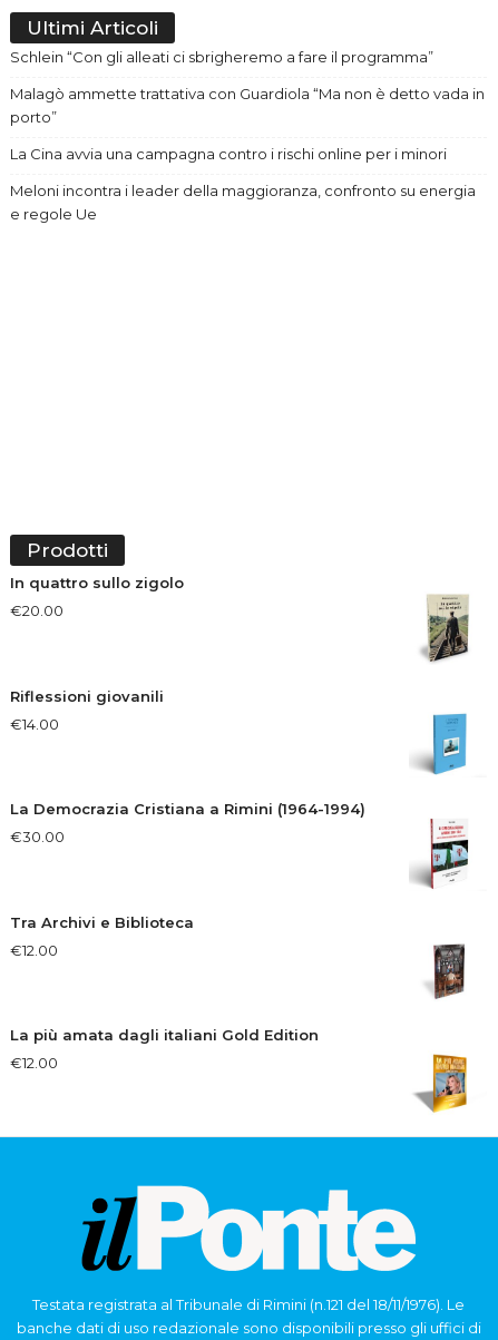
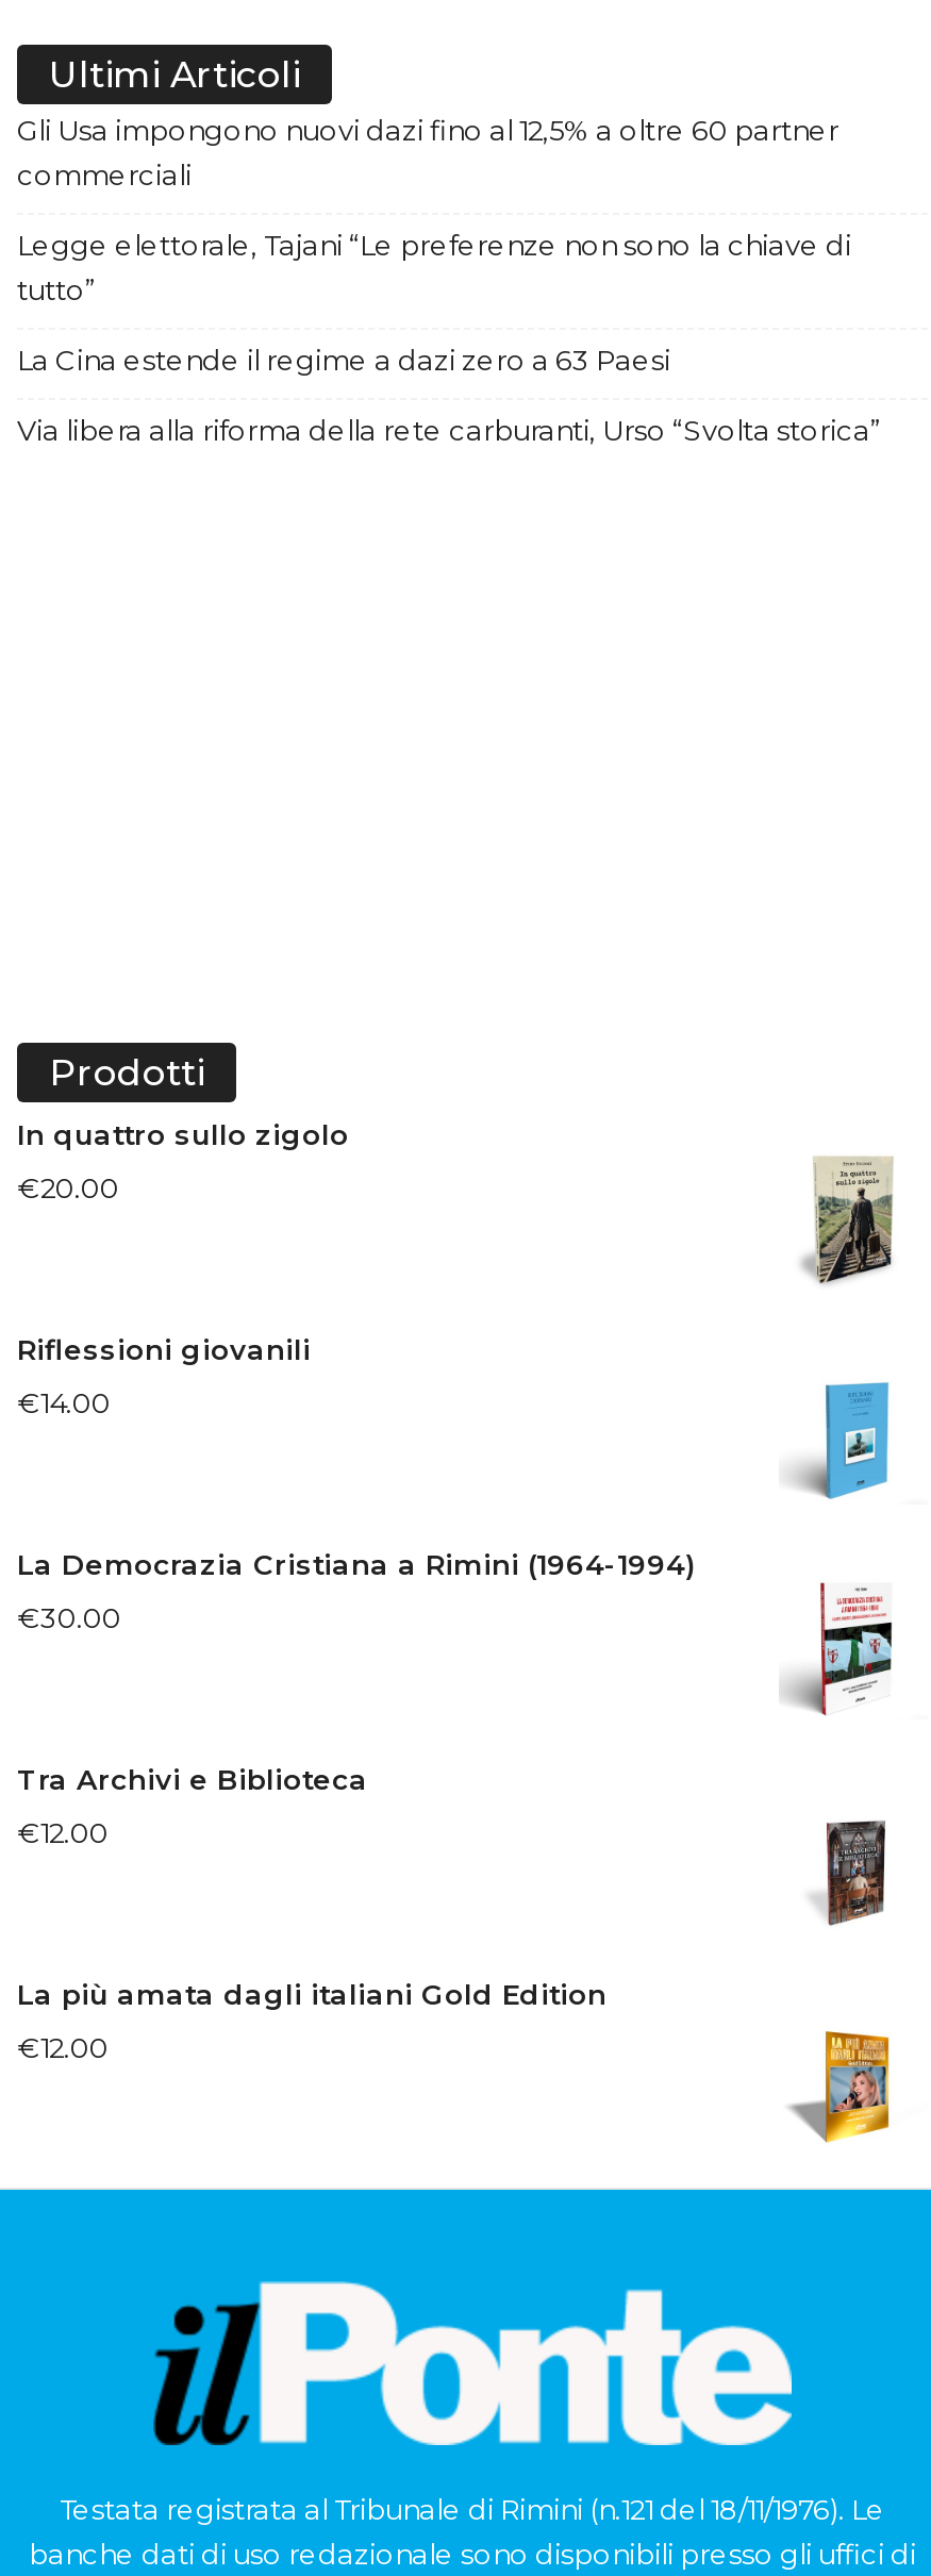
- Schlein “Con gli alleati ci sbrigheremo a fare il programma”
+ Gli Usa impongono nuovi dazi fino al 12,5% a oltre 60 partner
+ commerciali

- Malagò ammette trattativa con Guardiola “Ma non è detto vada in
- porto”
+ Legge elettorale, Tajani “Le preferenze non sono la chiave di
+ tutto”

- La Cina avvia una campagna contro i rischi online per i minori
+ La Cina estende il regime a dazi zero a 63 Paesi

- Meloni incontra i leader della maggioranza, confronto su energia
- e regole Ue
+ Via libera alla riforma della rete carburanti, Urso “Svolta storica”
